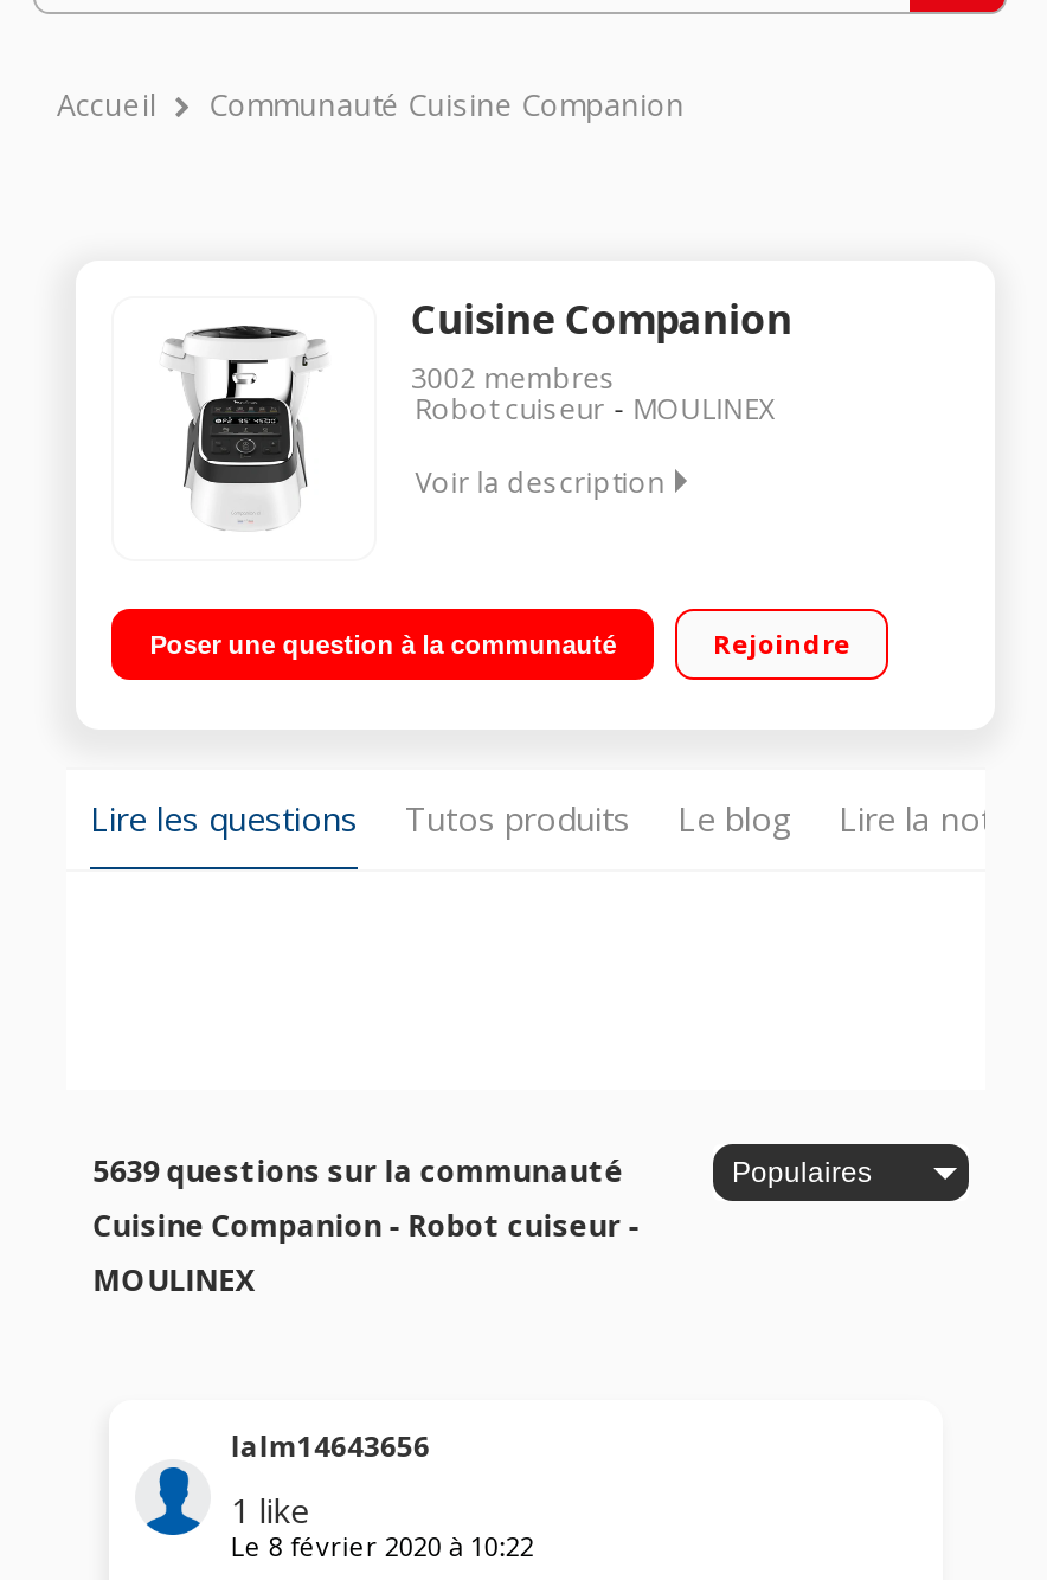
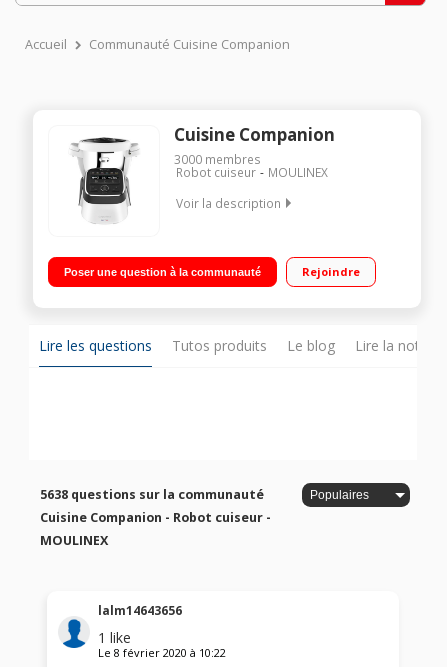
- 3002 membres
+ 3000 membres

- 5639 questions sur la communauté
+ 5638 questions sur la communauté
